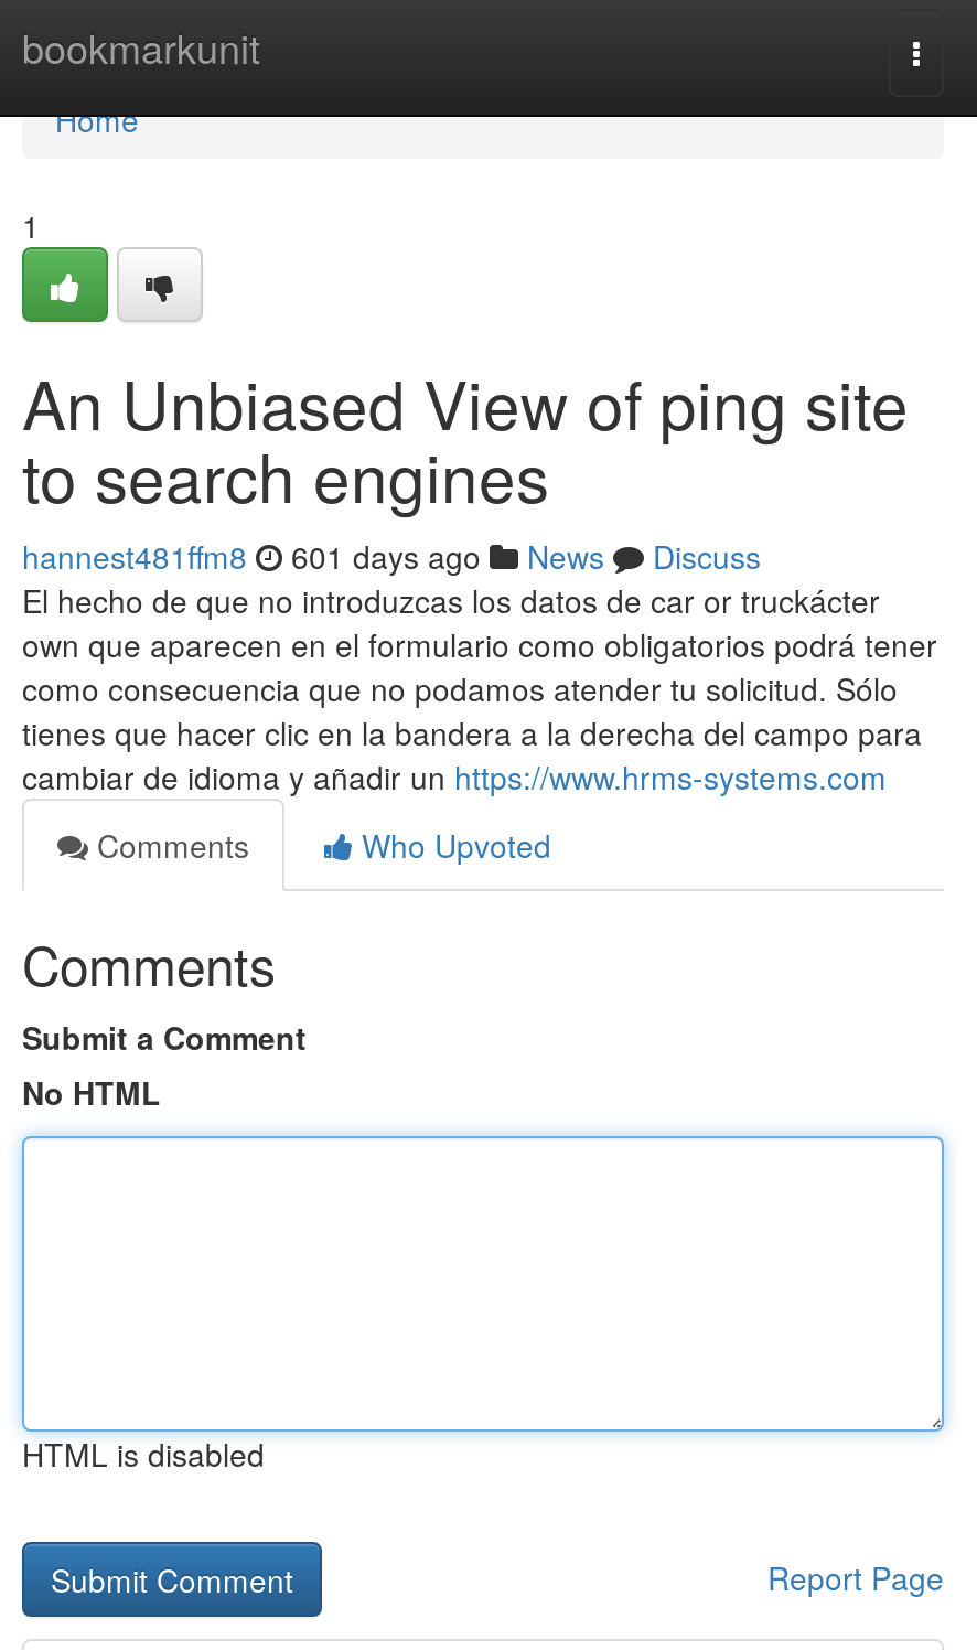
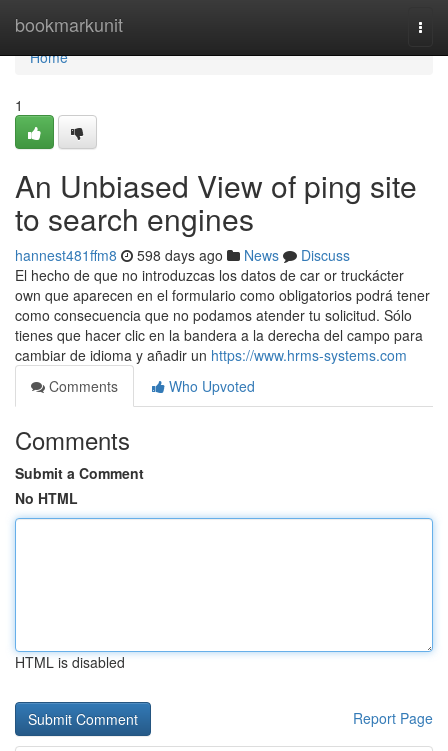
- hannest481ffm8 601 days ago News Discuss
+ hannest481ffm8 598 days ago News Discuss
